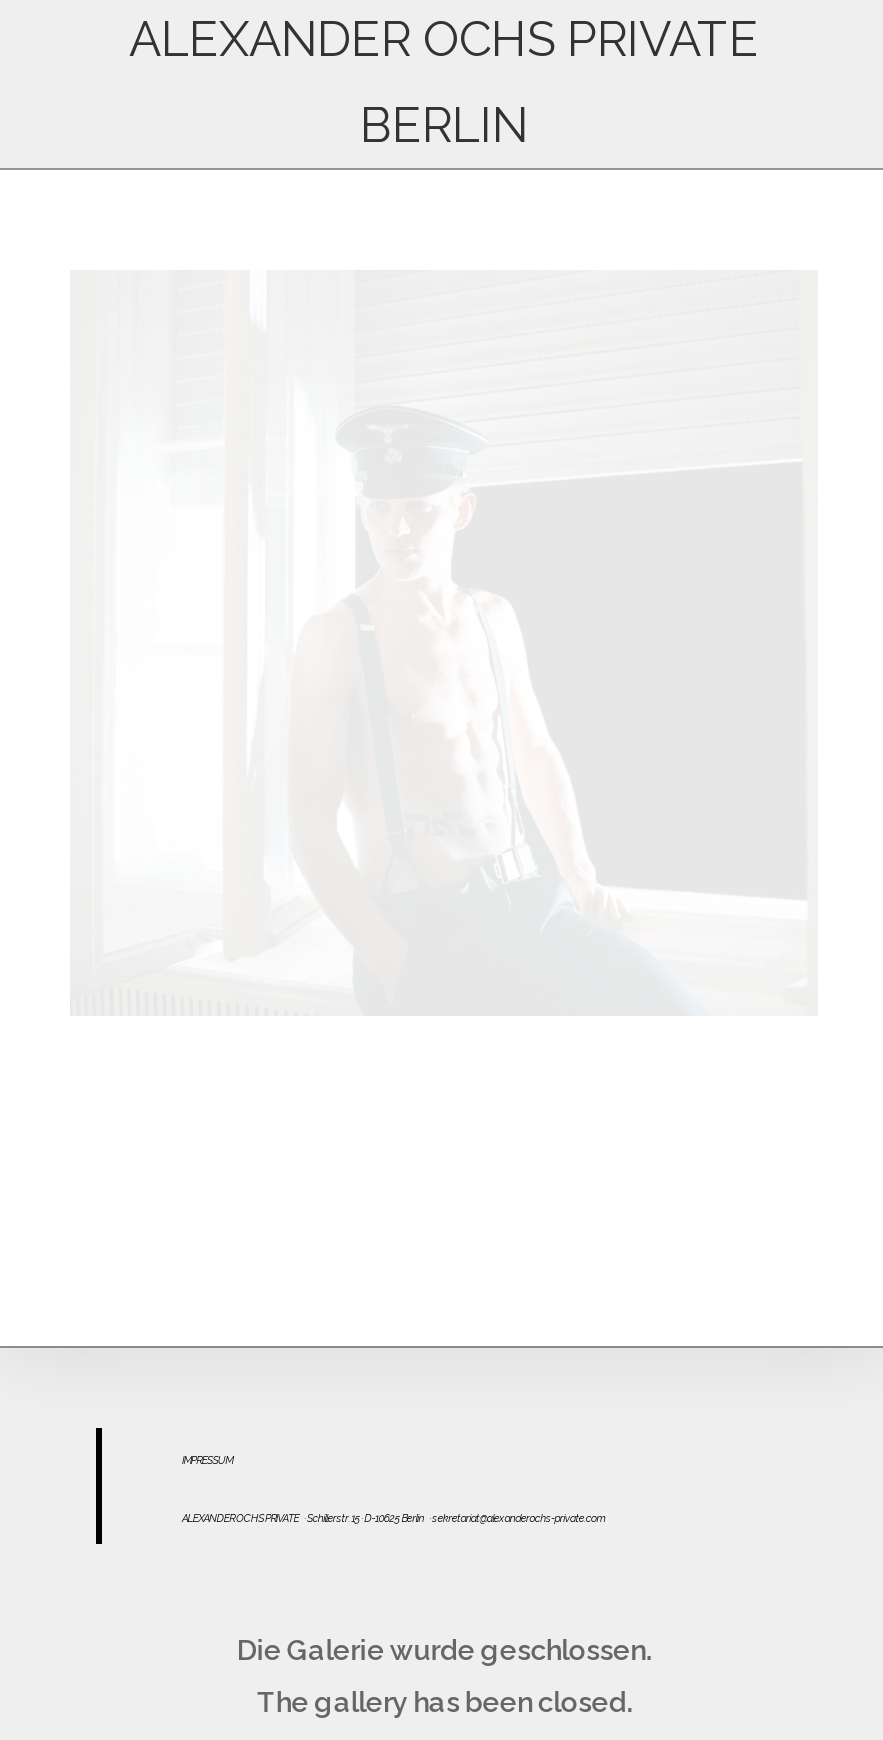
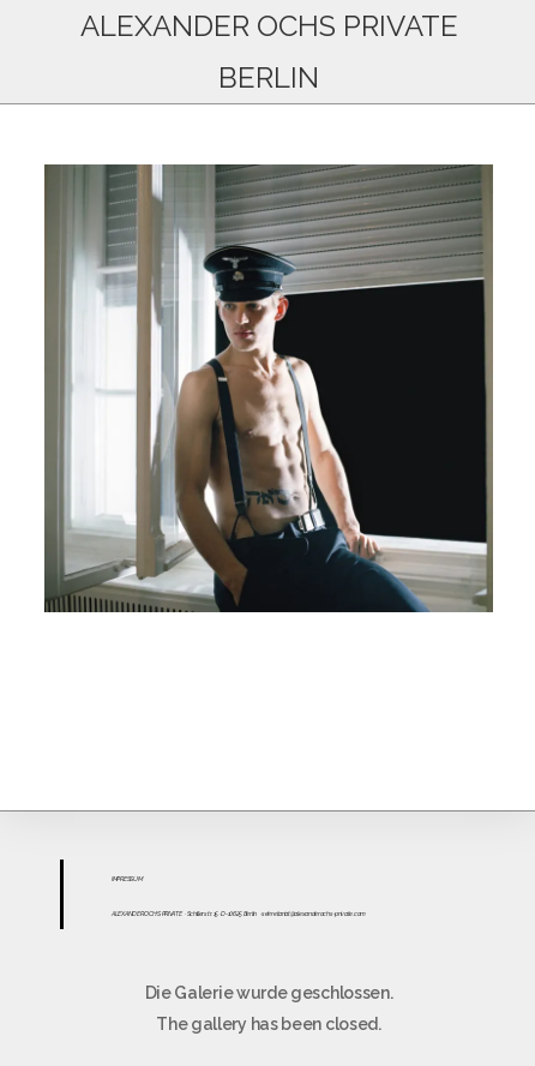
+ [image]
